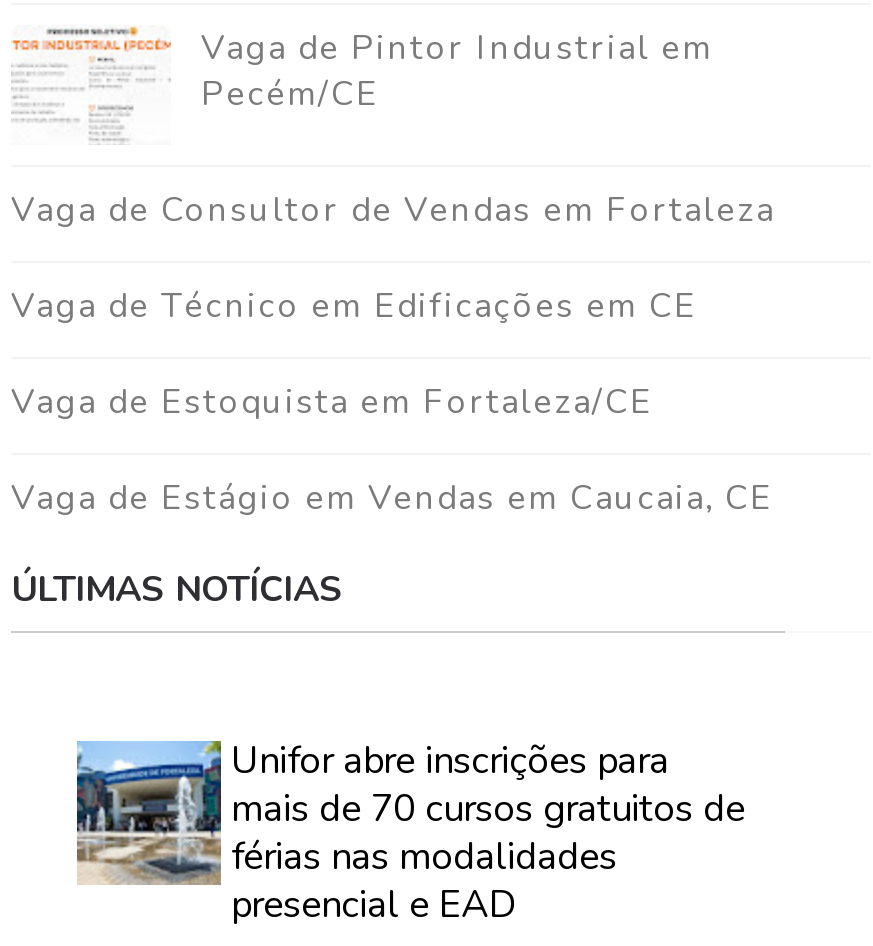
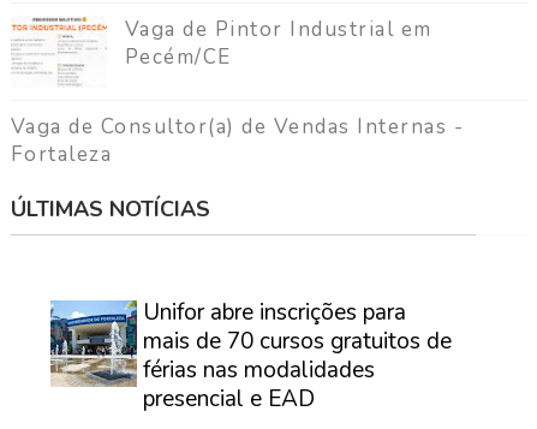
- Vaga de Consultor de Vendas em Fortaleza
- Vaga de Técnico em Edificações em CE
- Vaga de Estoquista em Fortaleza/CE
- Vaga de Estágio em Vendas em Caucaia, CE
+ Vaga de Consultor(a) de Vendas Internas -
+ Fortaleza
